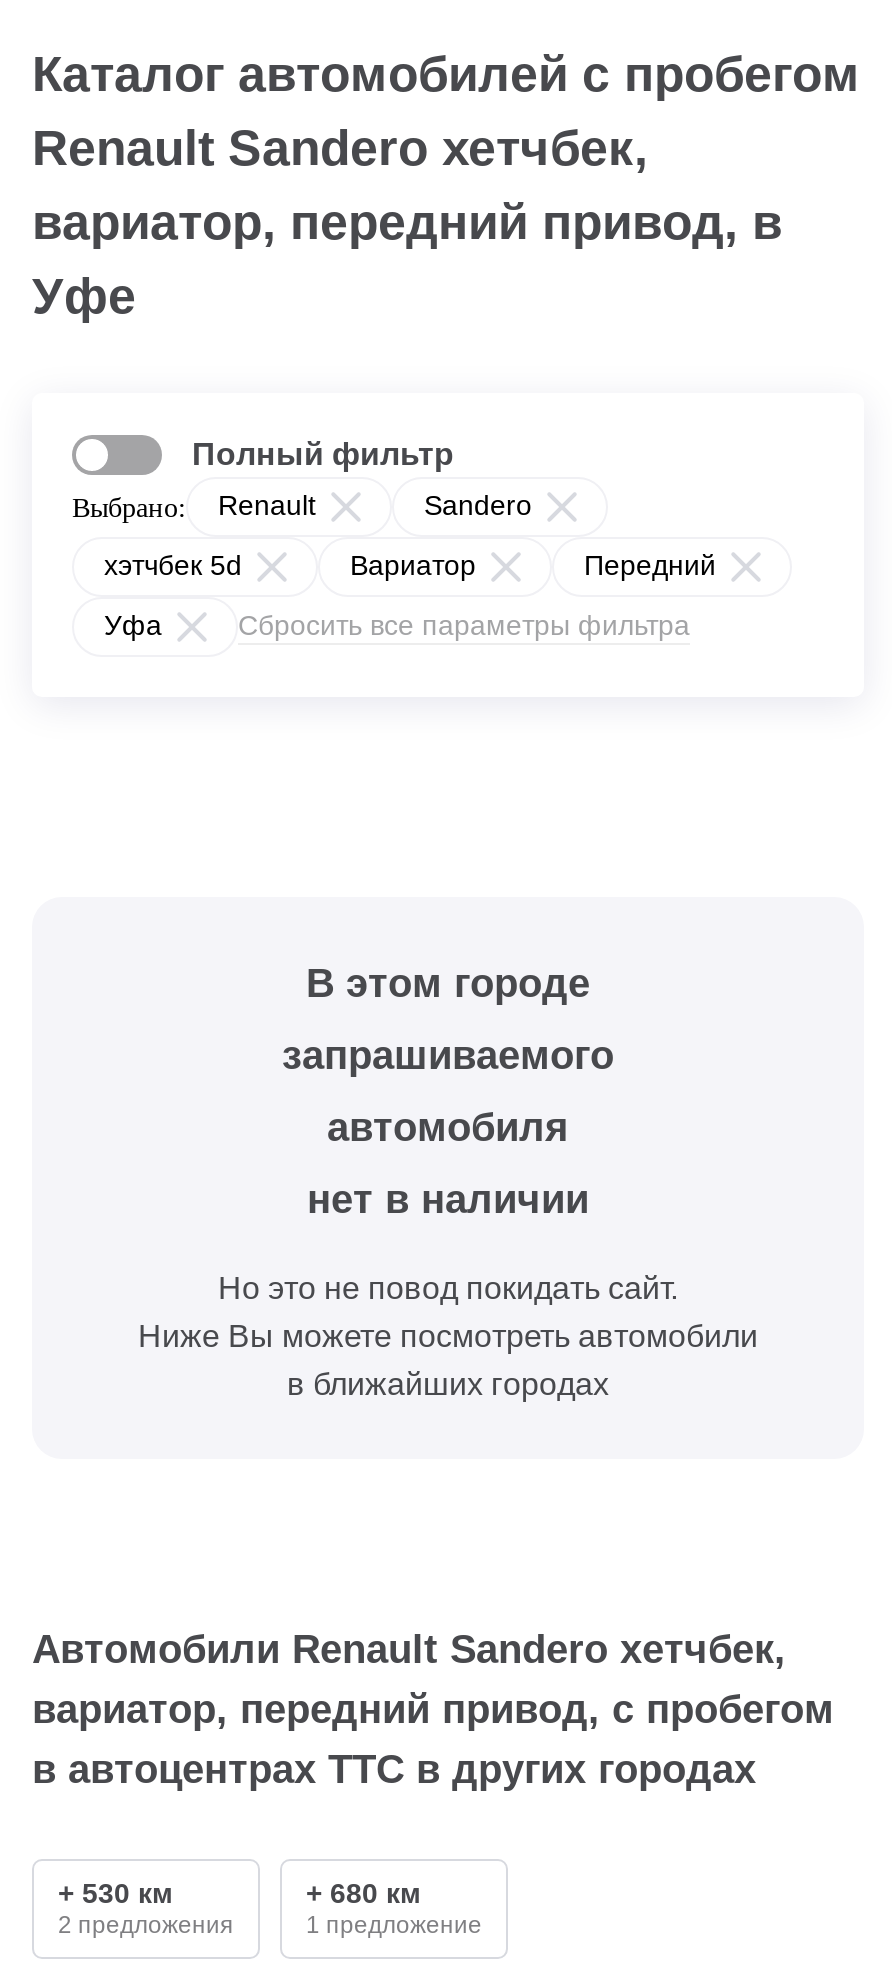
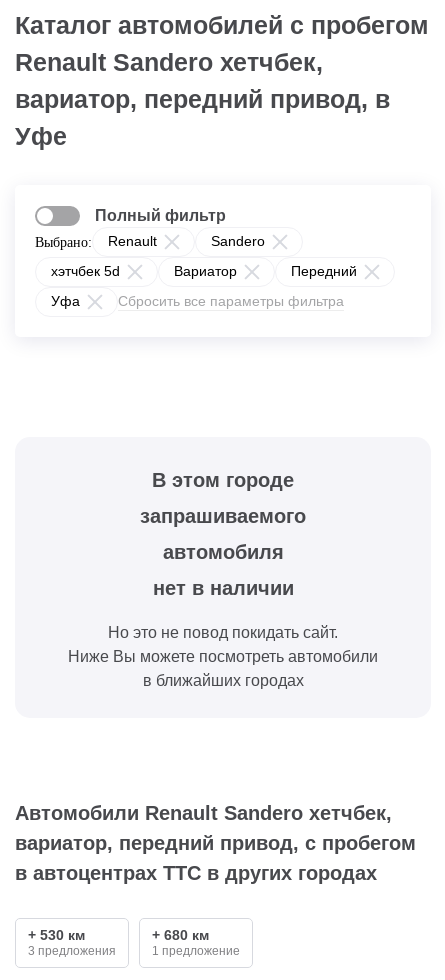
- 2 предложения
+ 3 предложения
